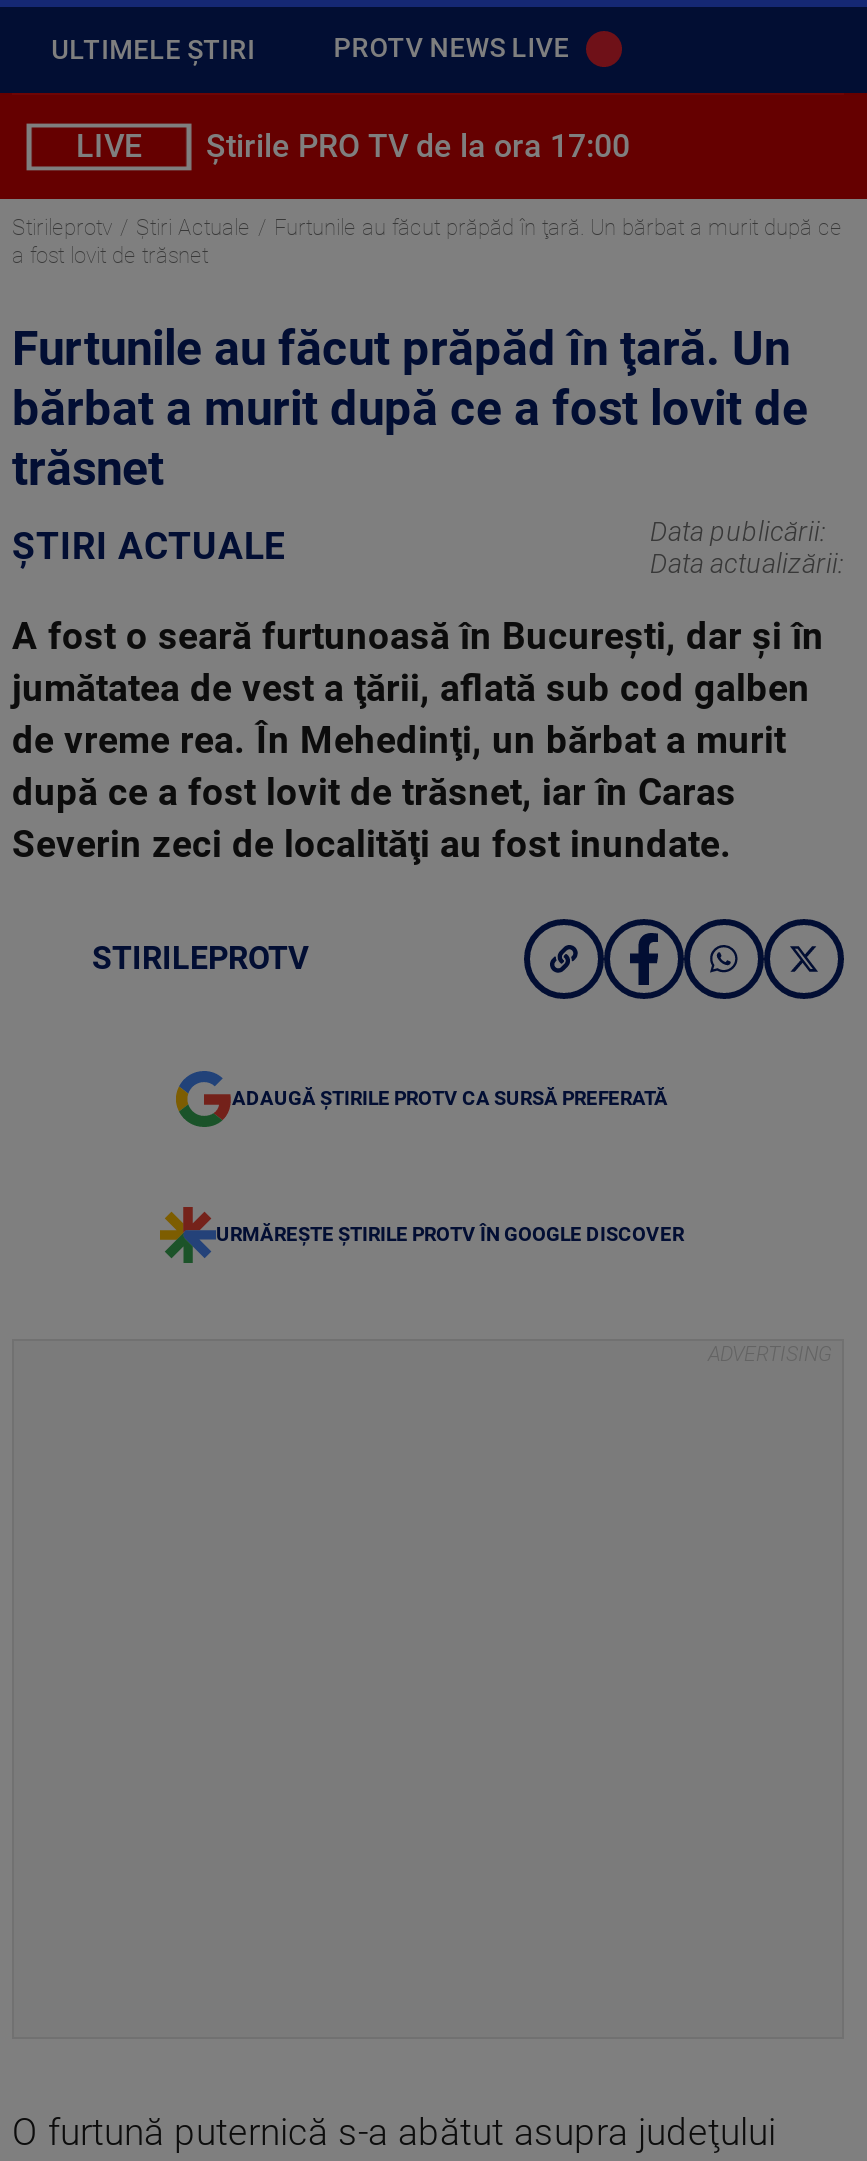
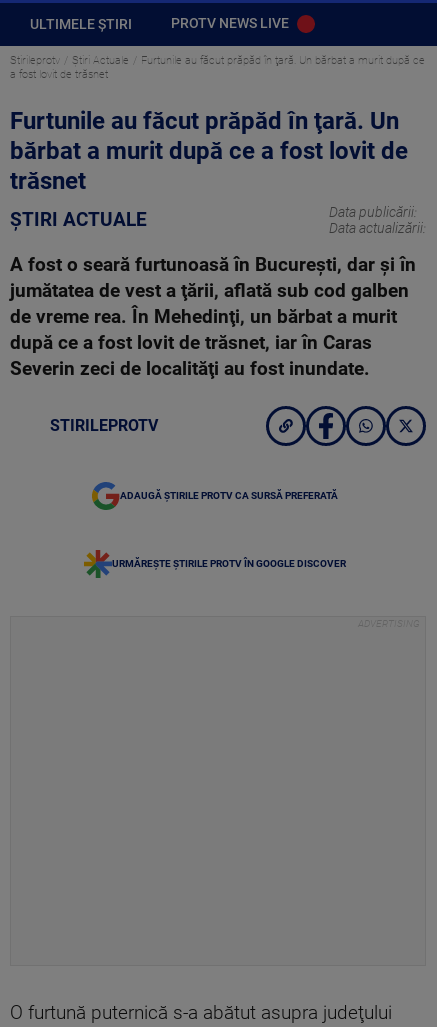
- LIVE
- Știrile PRO TV de la ora 17:00
